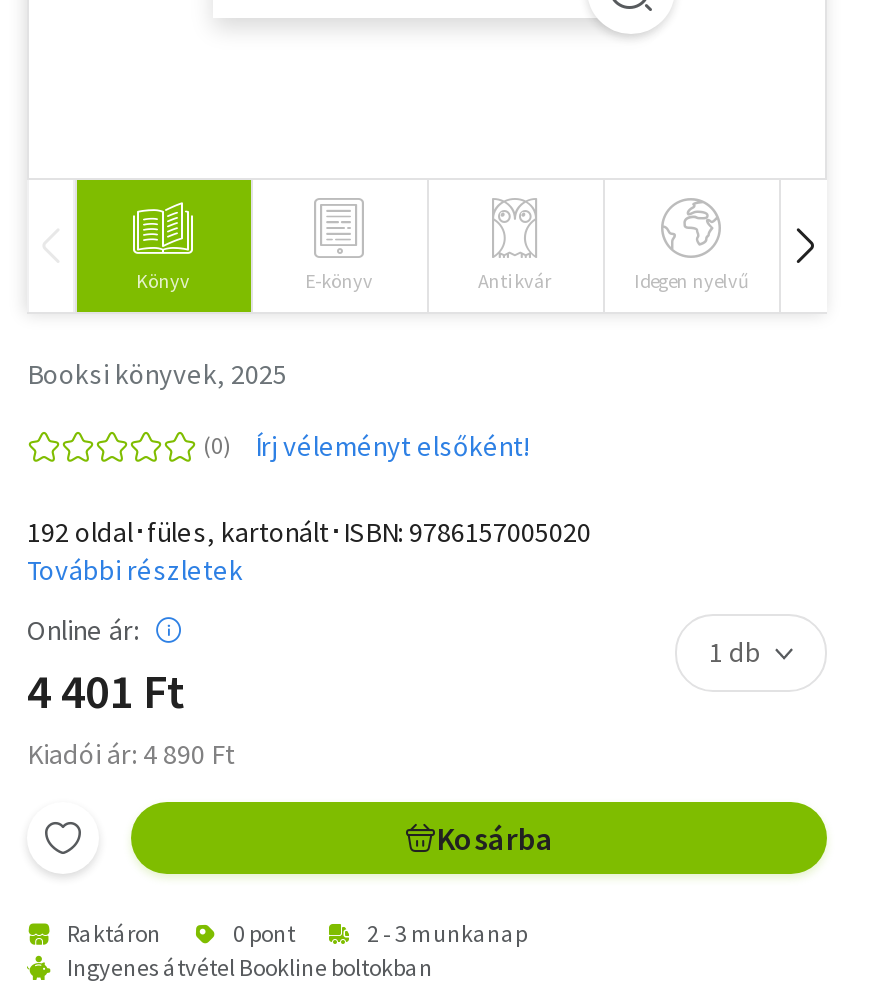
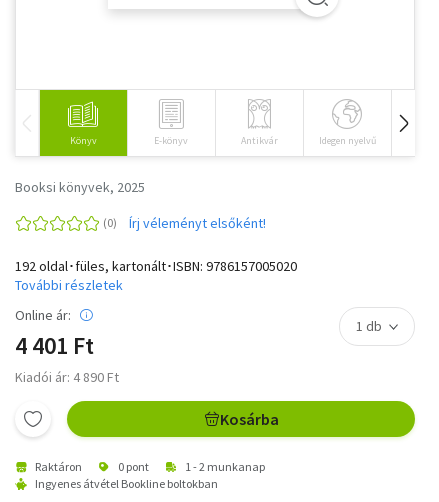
- 2 - 3 munkanap
+ 1 - 2 munkanap
